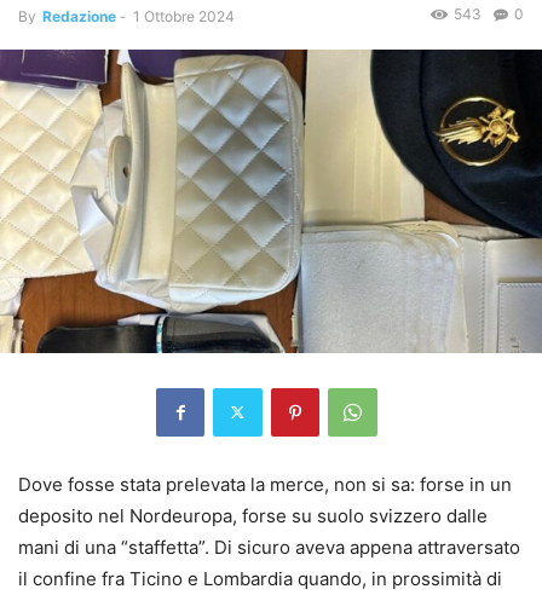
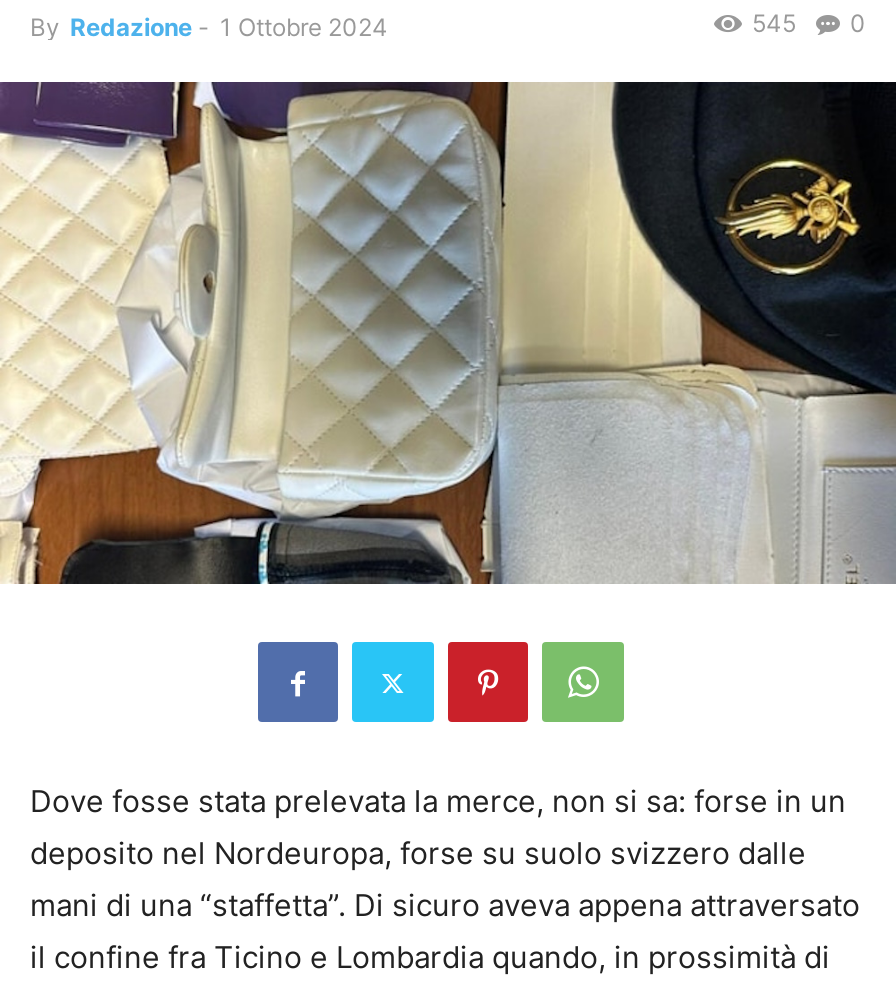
- 543 0
+ 545 0
